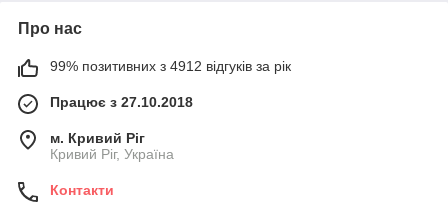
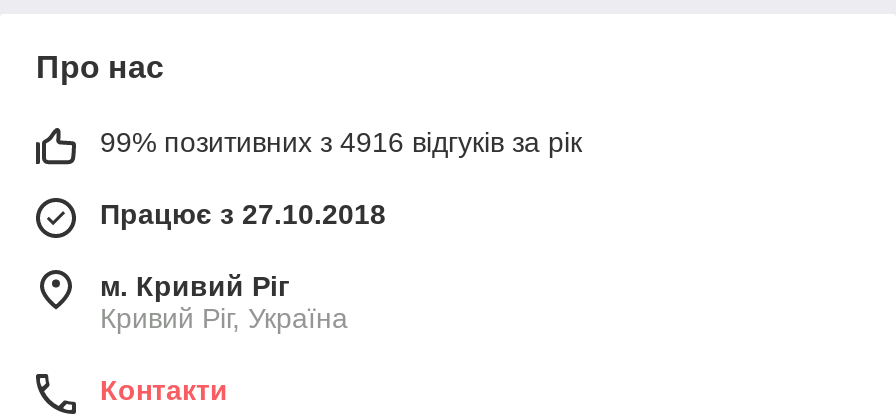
- 99% позитивних з 4912 відгуків за рік
+ 99% позитивних з 4916 відгуків за рік
